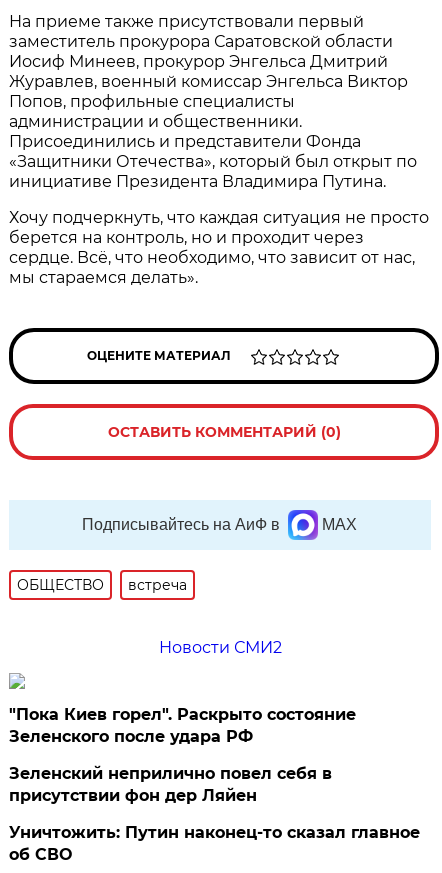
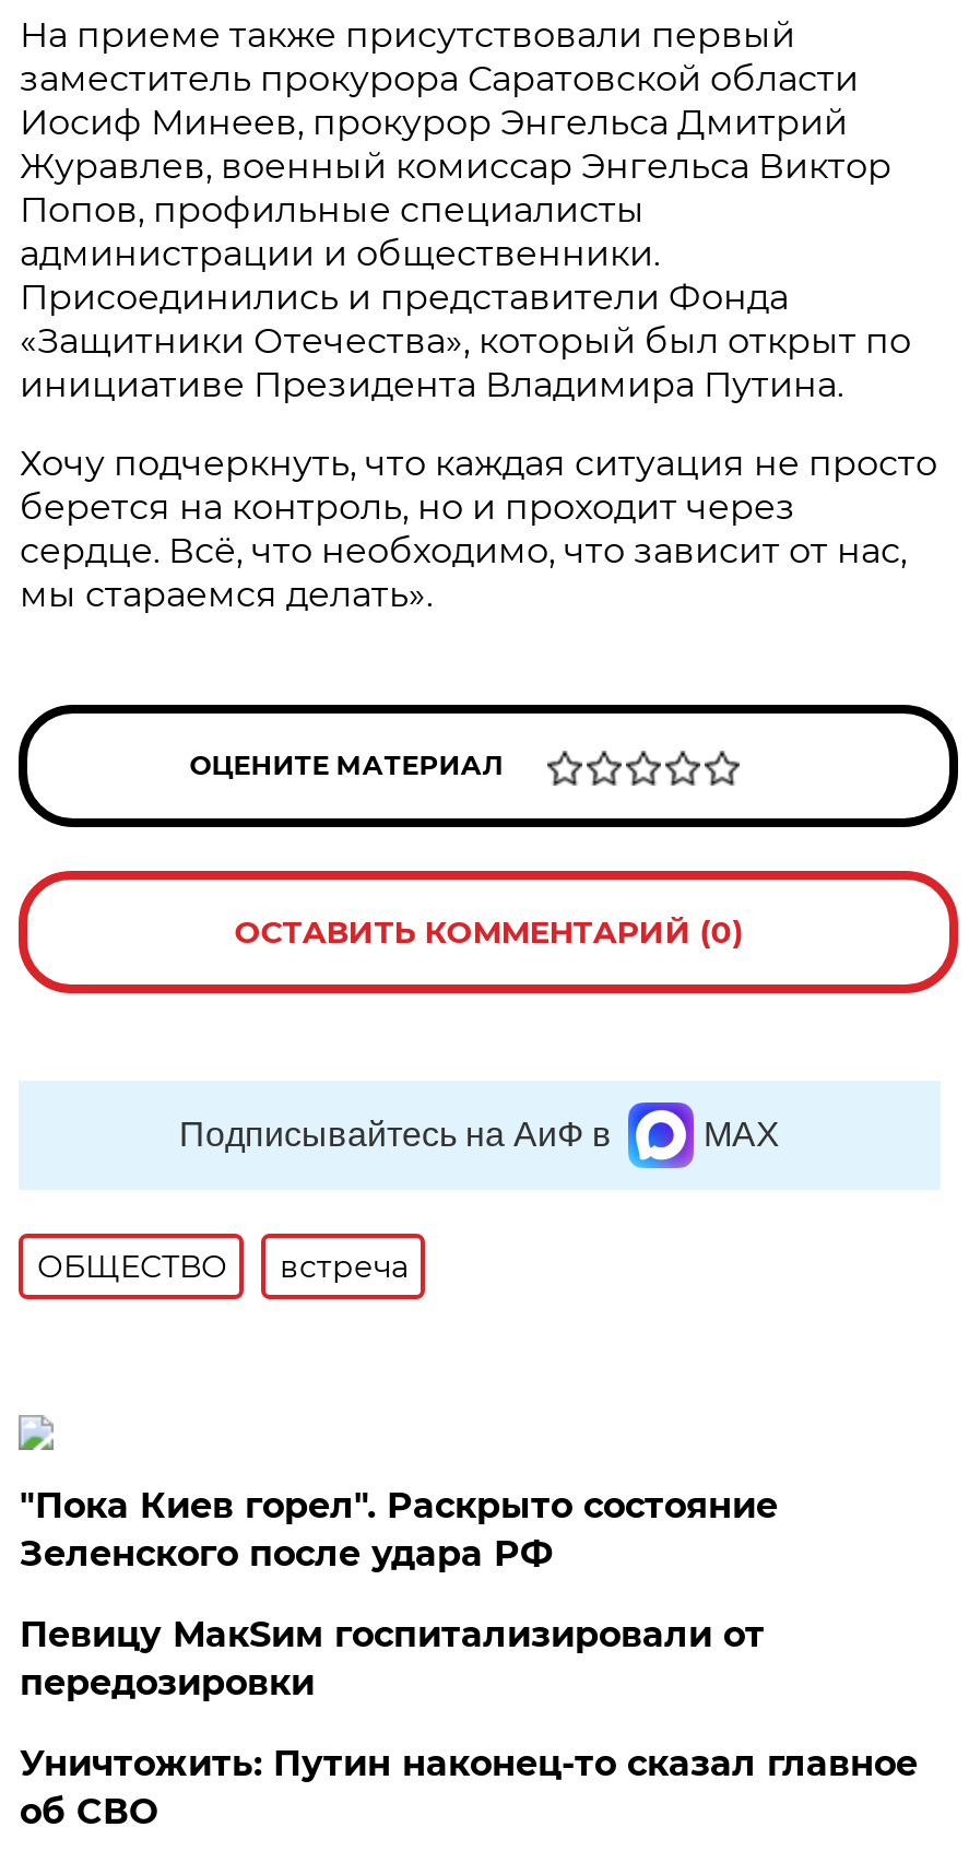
- Новости СМИ2

- Зеленский неприлично повел cебя в
- присутствии фон дер Ляйен
+ Певицу МакSим госпитализировали от
+ передозировки
